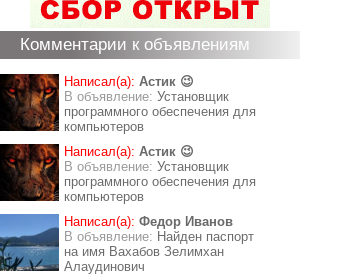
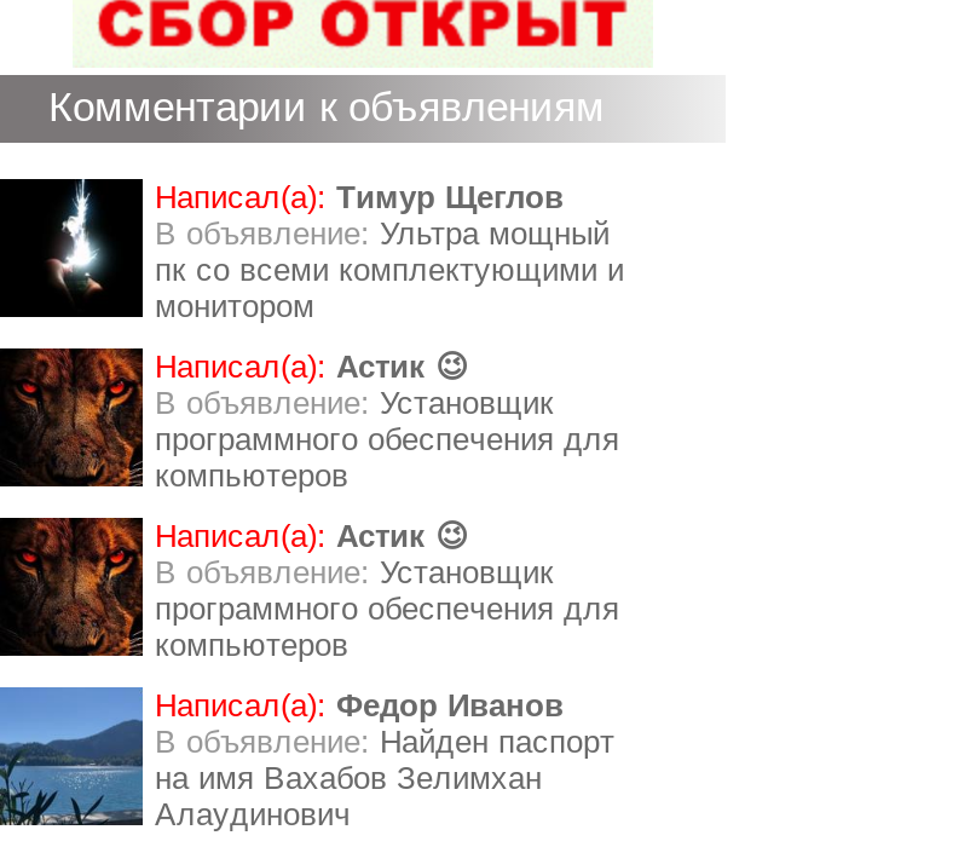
+ [image]
+ Написал(а): Тимур Щеглов
+ В объявление: Ультра мощный
+ пк со всеми комплектующими и
+ монитором
